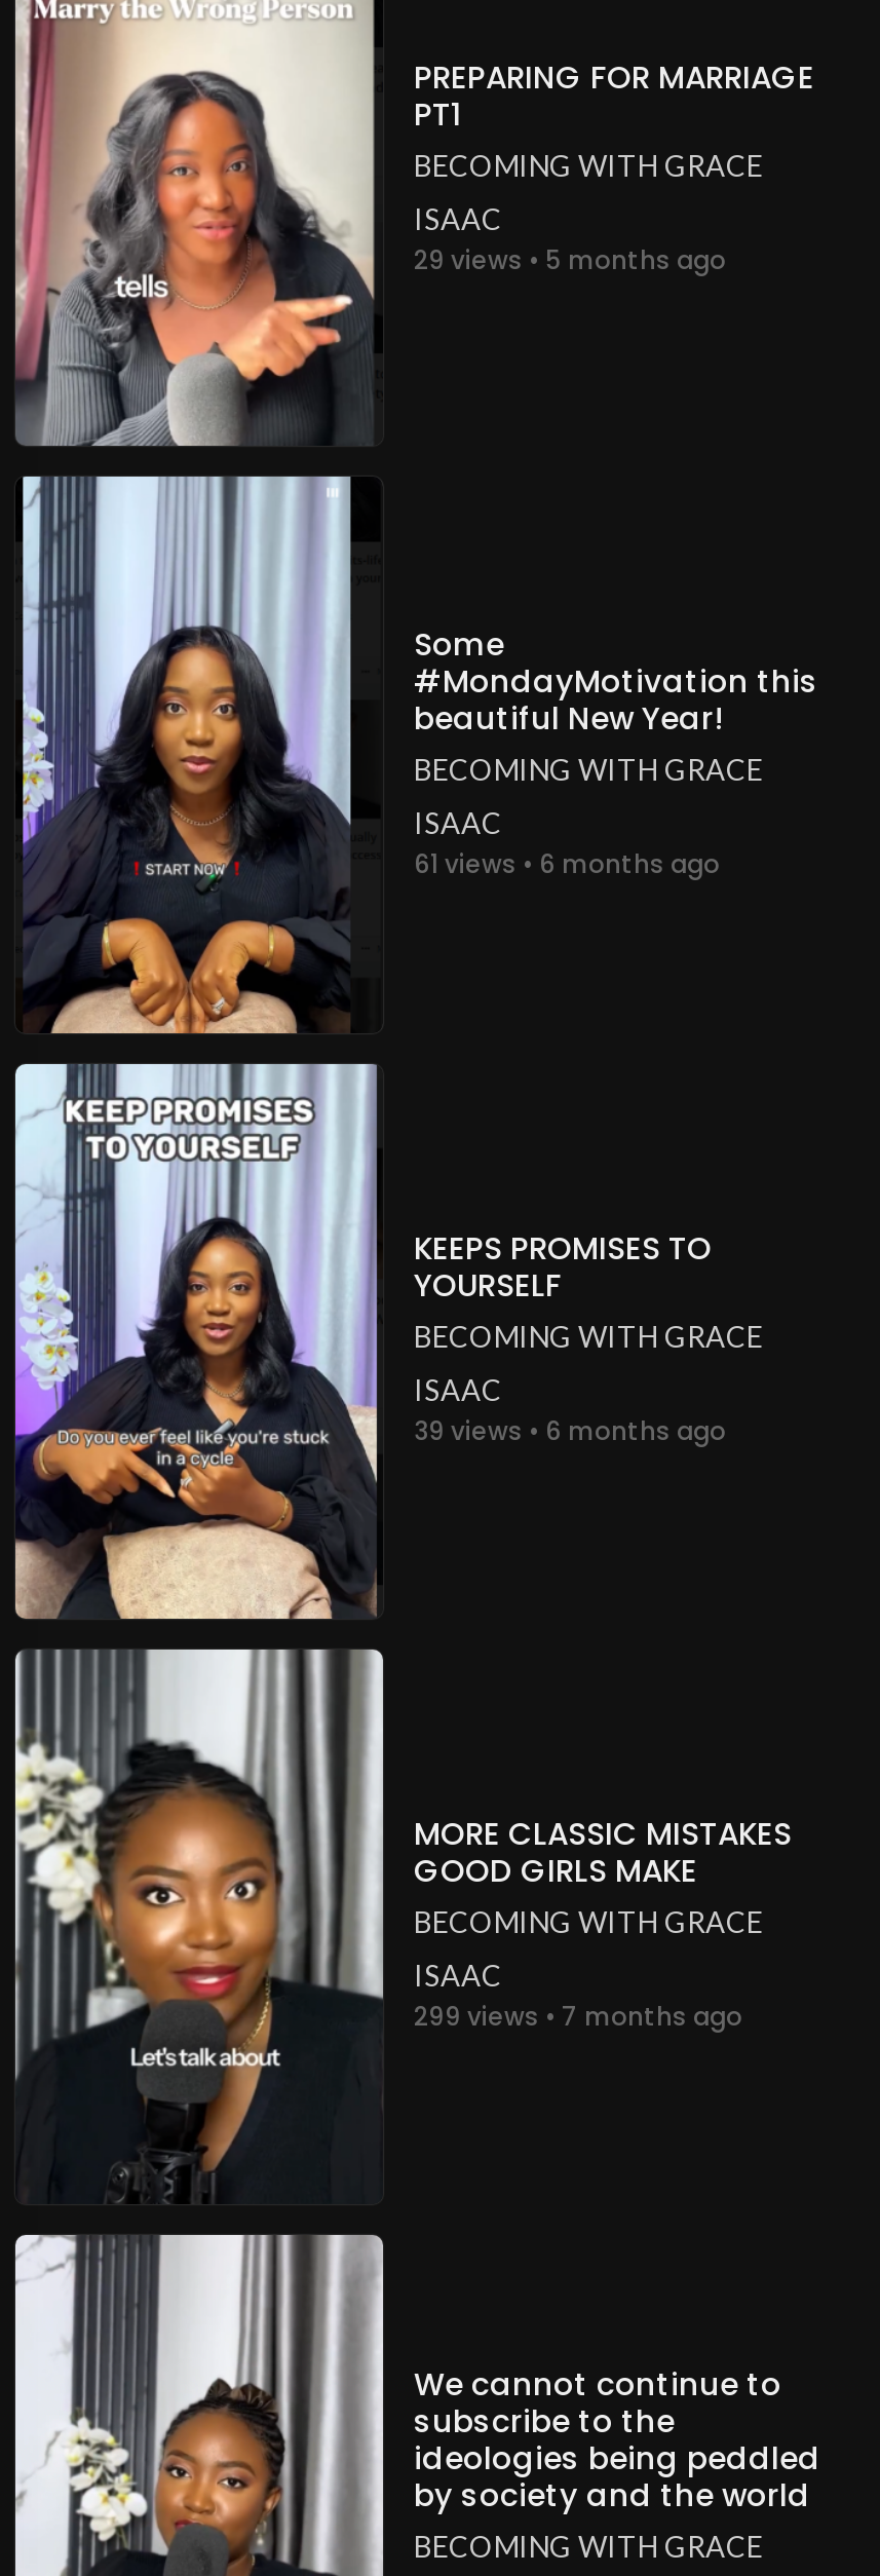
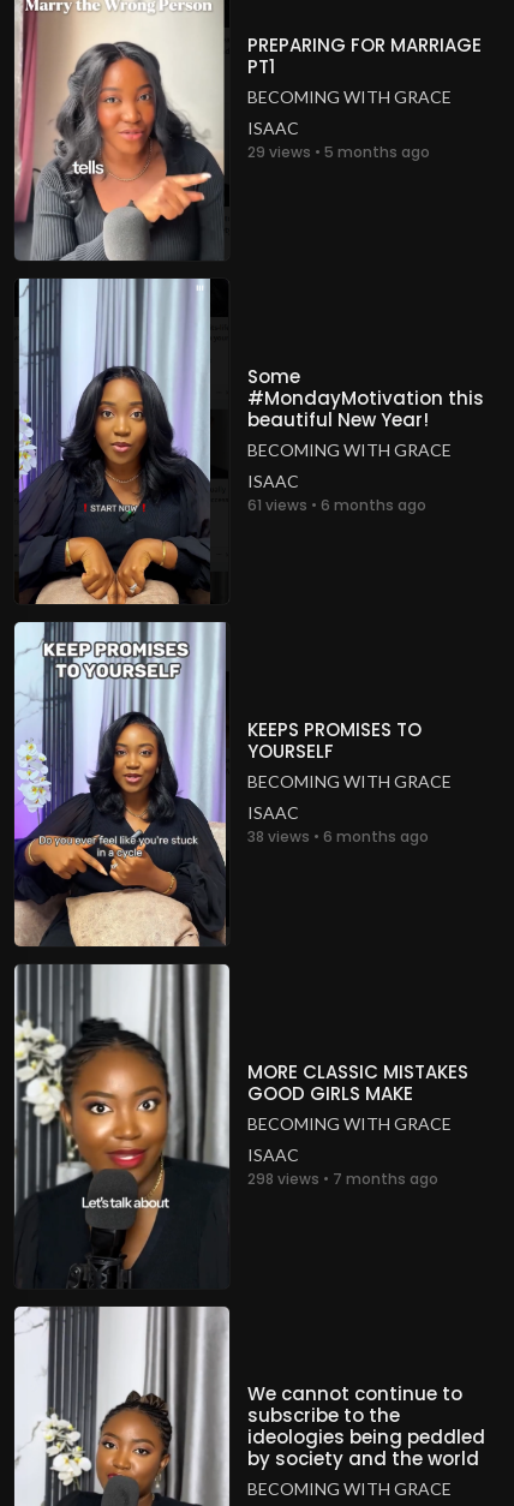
- 39 views • 6 months ago
+ 38 views • 6 months ago

- 299 views • 7 months ago
+ 298 views • 7 months ago
